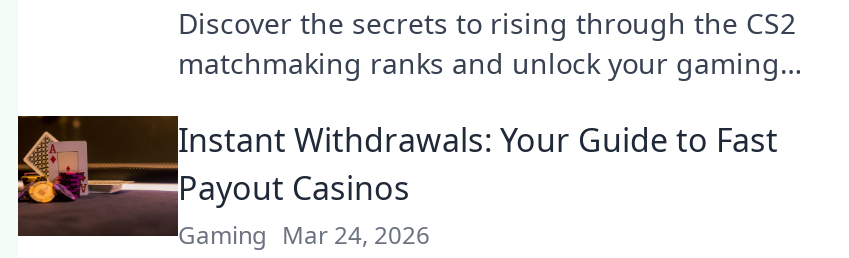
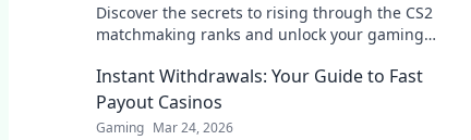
- [image]
